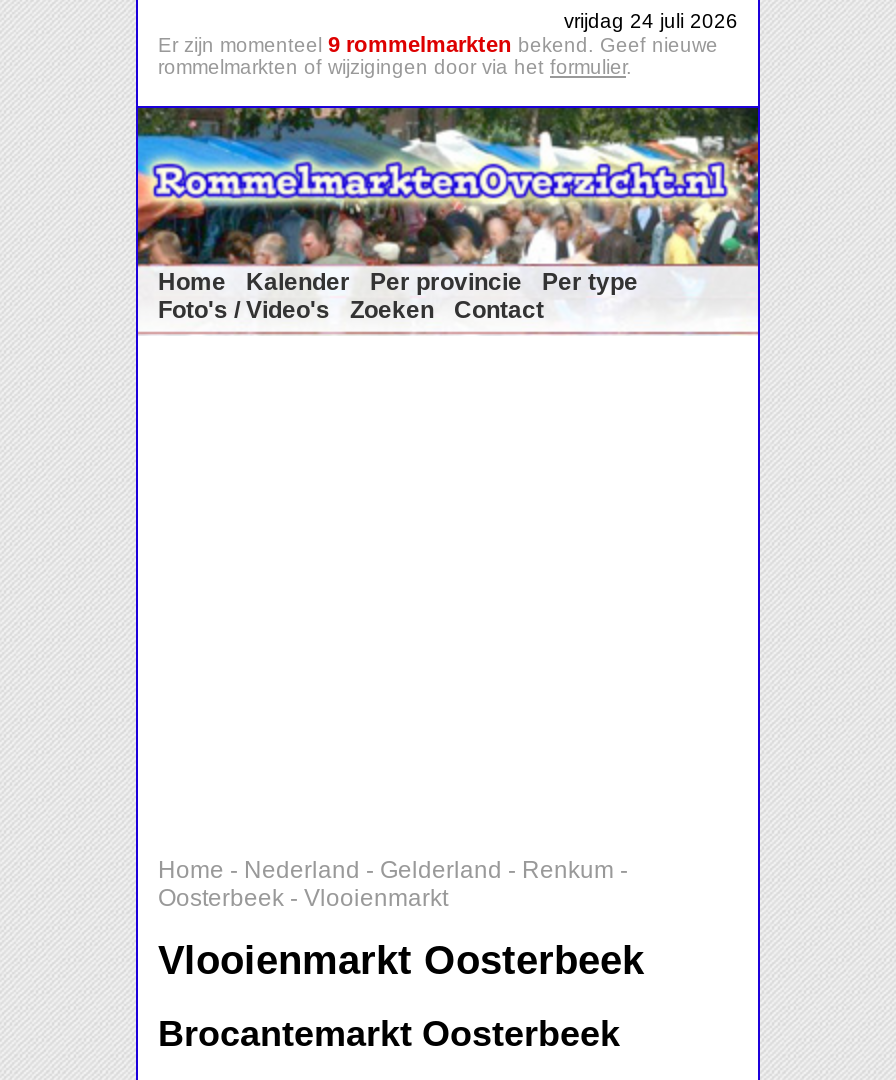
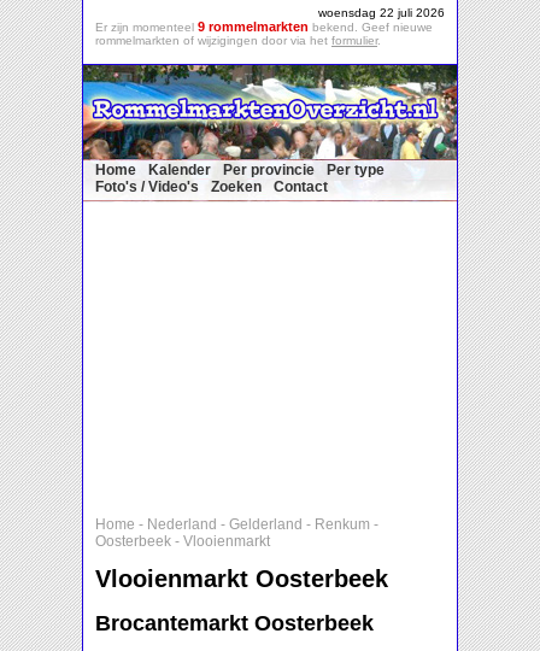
- vrijdag 24 juli 2026
+ woensdag 22 juli 2026
